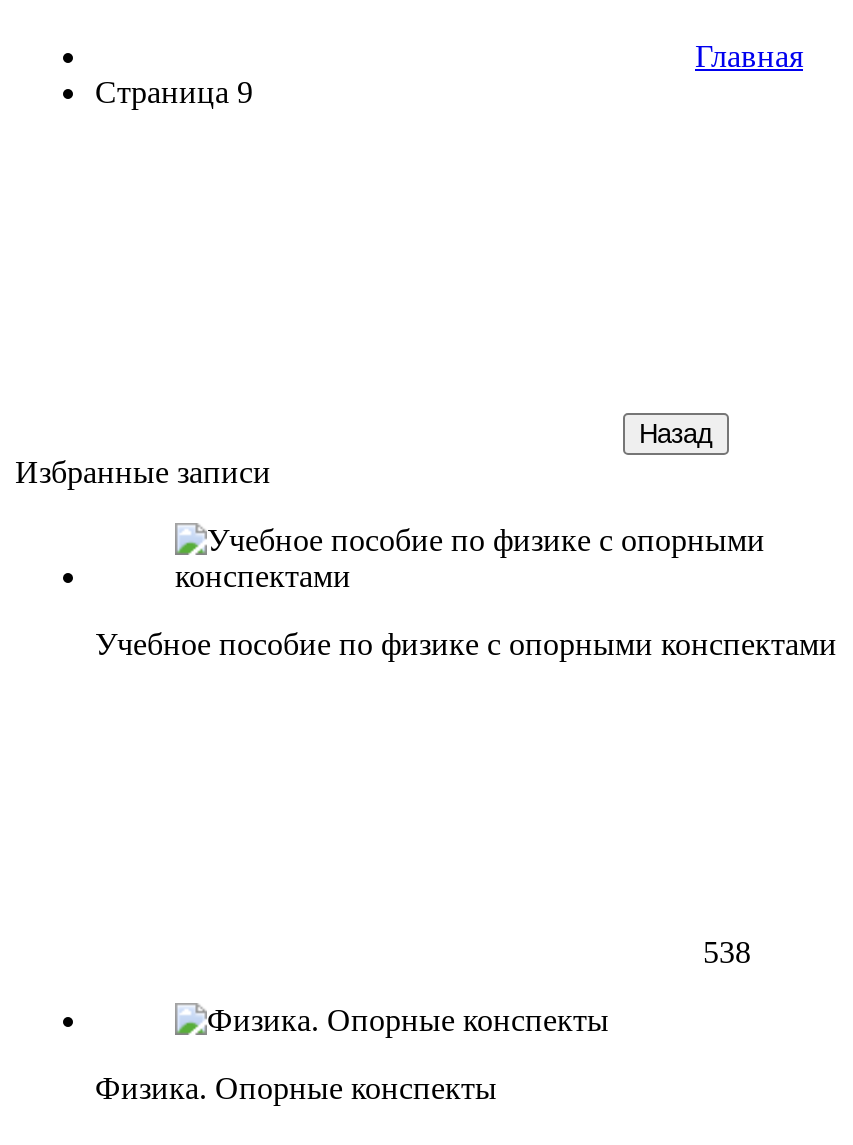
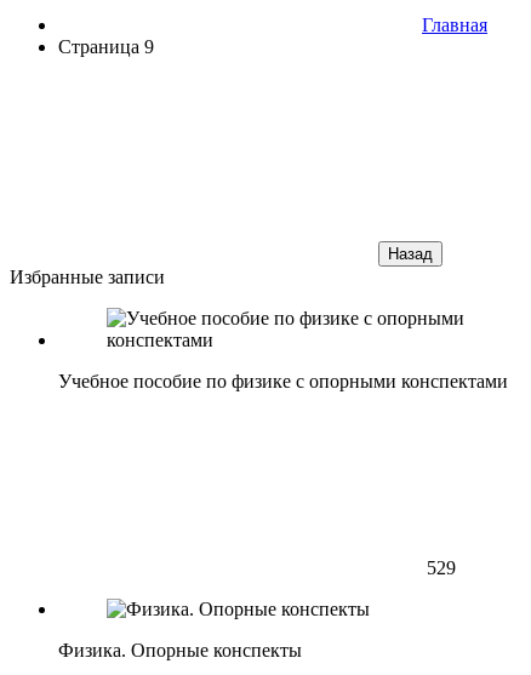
- 538
+ 529
